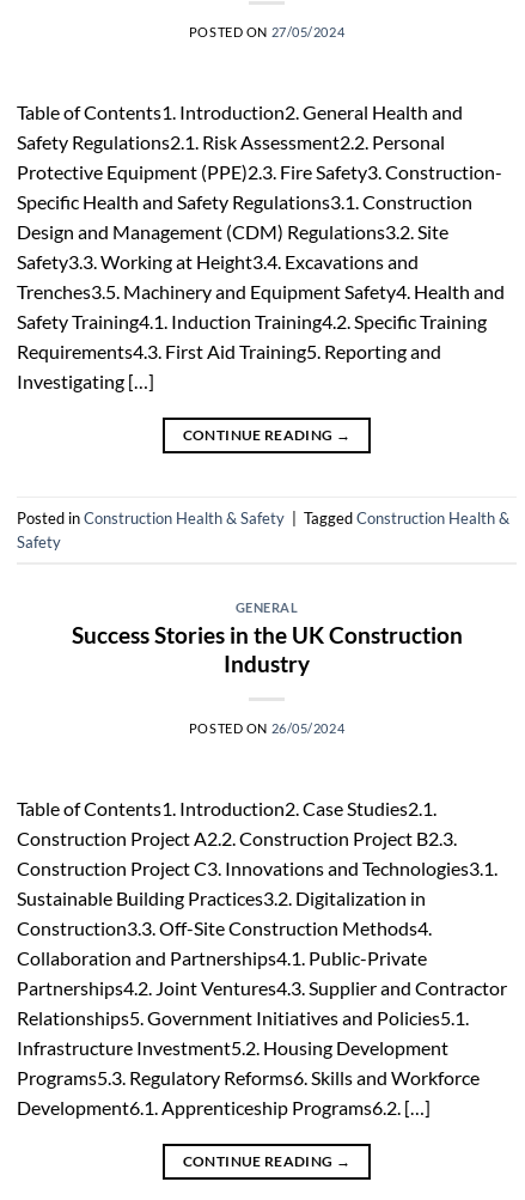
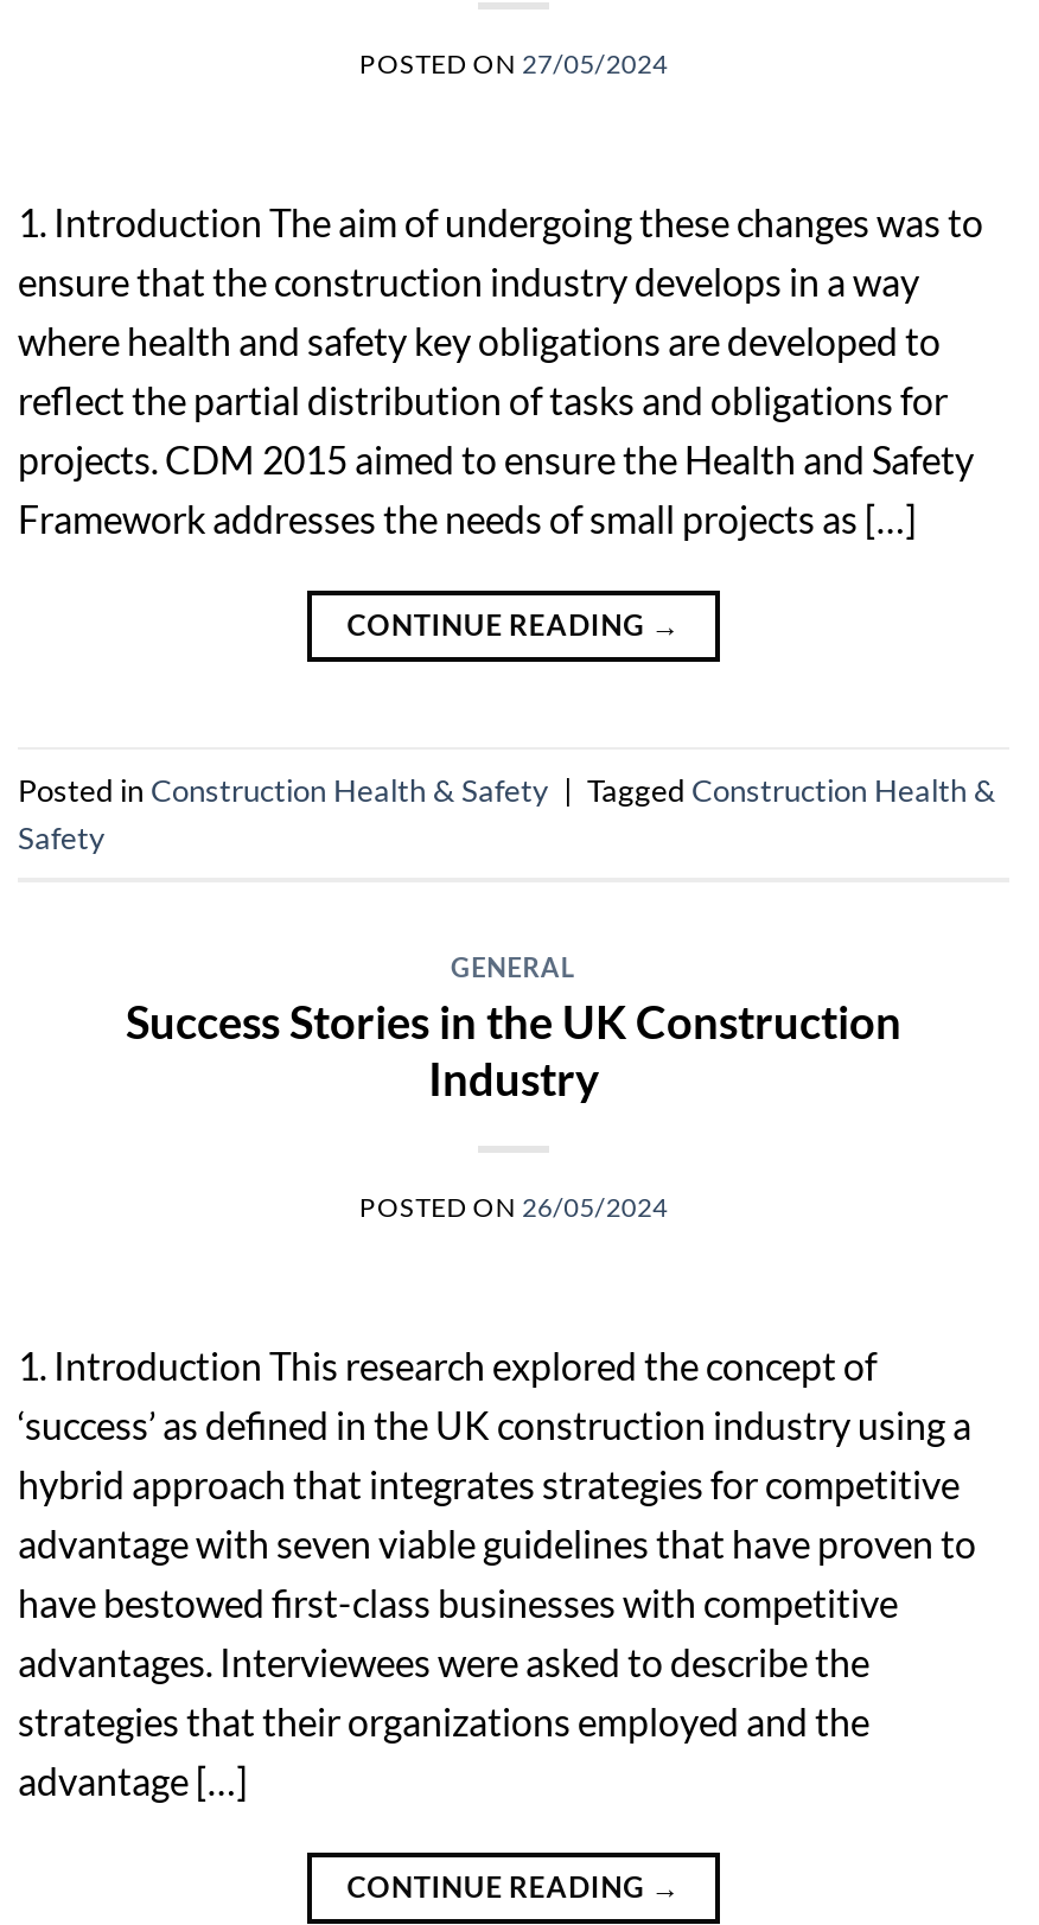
- Table of Contents1. Introduction2. General Health and
- Safety Regulations2.1. Risk Assessment2.2. Personal
- Protective Equipment (PPE)2.3. Fire Safety3. Construction-
- Specific Health and Safety Regulations3.1. Construction
- Design and Management (CDM) Regulations3.2. Site
- Safety3.3. Working at Height3.4. Excavations and
- Trenches3.5. Machinery and Equipment Safety4. Health and
- Safety Training4.1. Induction Training4.2. Specific Training
- Requirements4.3. First Aid Training5. Reporting and
- Investigating […]
+ 1. Introduction The aim of undergoing these changes was to
+ ensure that the construction industry develops in a way
+ where health and safety key obligations are developed to
+ reflect the partial distribution of tasks and obligations for
+ projects. CDM 2015 aimed to ensure the Health and Safety
+ Framework addresses the needs of small projects as […]

- Table of Contents1. Introduction2. Case Studies2.1.
- Construction Project A2.2. Construction Project B2.3.
- Construction Project C3. Innovations and Technologies3.1.
- Sustainable Building Practices3.2. Digitalization in
- Construction3.3. Off-Site Construction Methods4.
- Collaboration and Partnerships4.1. Public-Private
- Partnerships4.2. Joint Ventures4.3. Supplier and Contractor
- Relationships5. Government Initiatives and Policies5.1.
- Infrastructure Investment5.2. Housing Development
- Programs5.3. Regulatory Reforms6. Skills and Workforce
- Development6.1. Apprenticeship Programs6.2. […]
+ 1. Introduction This research explored the concept of
+ ‘success’ as defined in the UK construction industry using a
+ hybrid approach that integrates strategies for competitive
+ advantage with seven viable guidelines that have proven to
+ have bestowed first-class businesses with competitive
+ advantages. Interviewees were asked to describe the
+ strategies that their organizations employed and the
+ advantage […]
